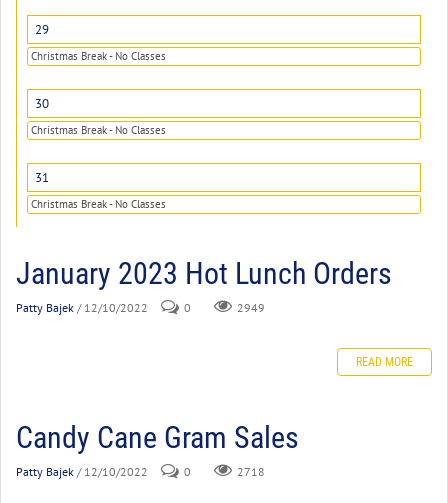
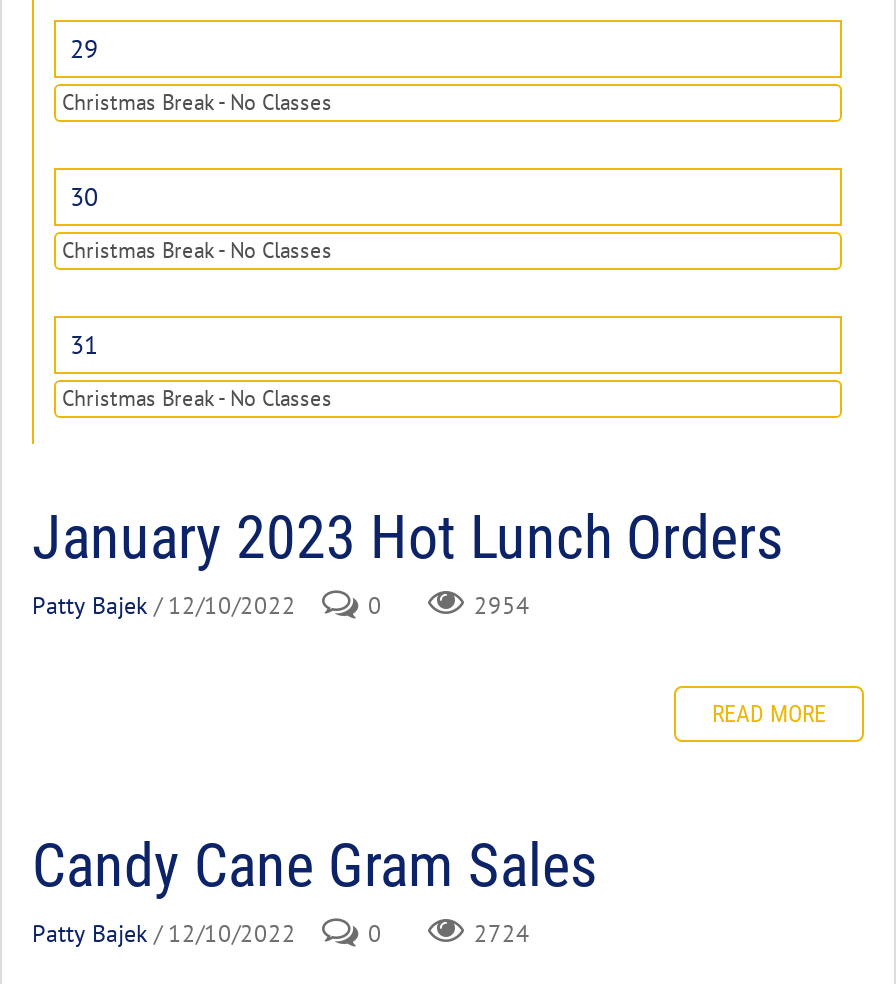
- 2949
+ 2954

- 2718
+ 2724
